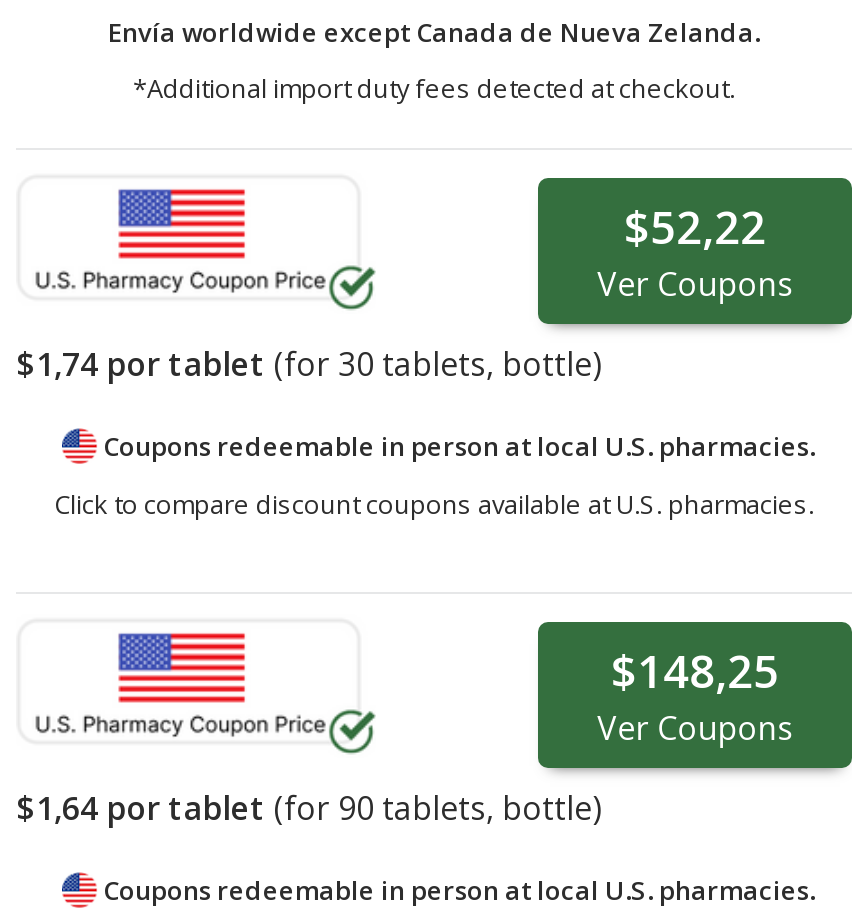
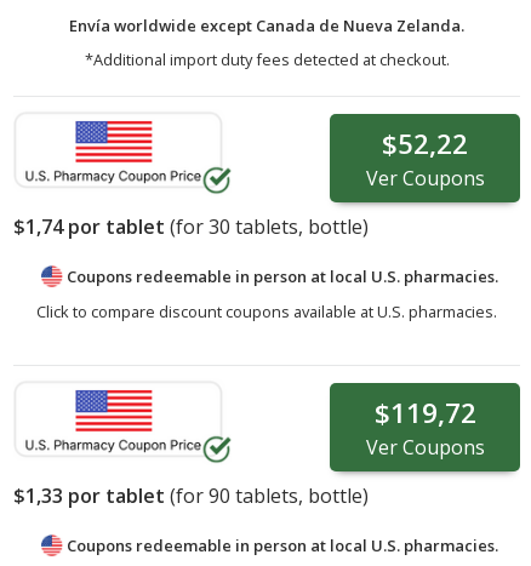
- $148,25
+ $119,72

- $1,64 por tablet (for 90 tablets, bottle)
+ $1,33 por tablet (for 90 tablets, bottle)
